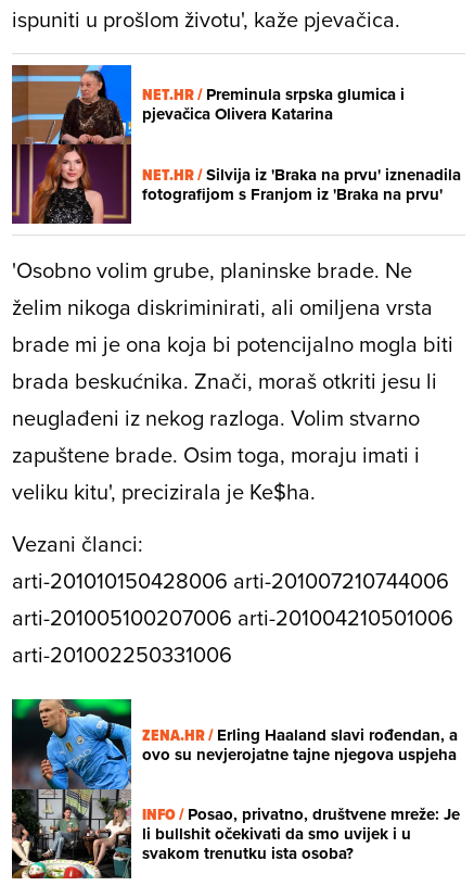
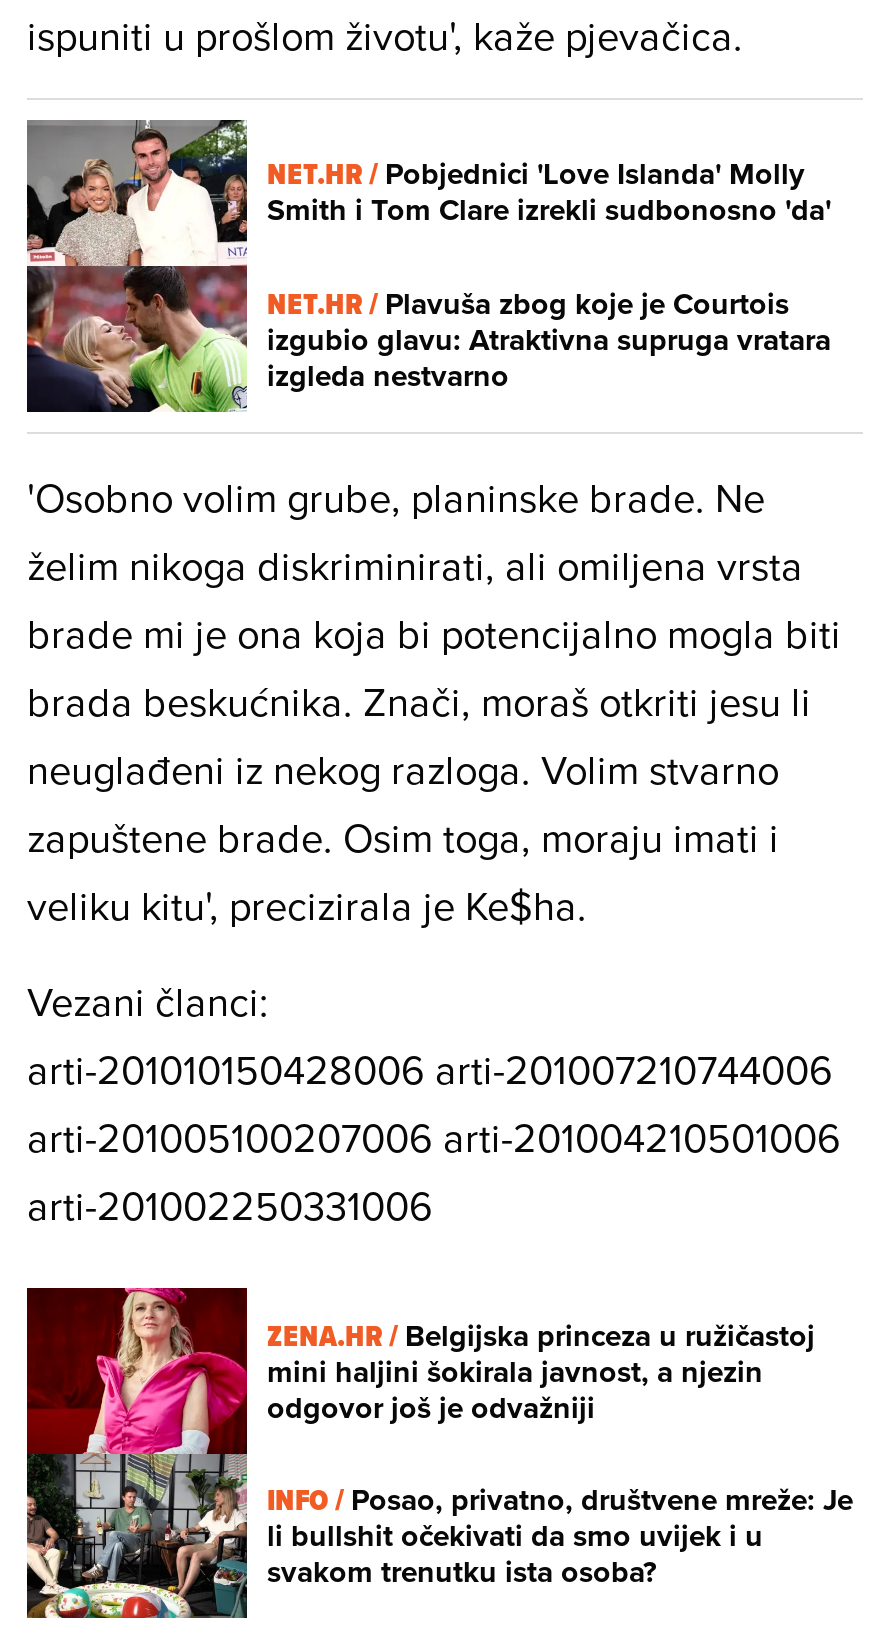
- [image]
- NET.HR / Preminula srpska glumica i
- pjevačica Olivera Katarina
+ [image]
+ NET.HR / Pobjednici 'Love Islanda' Molly
+ Smith i Tom Clare izrekli sudbonosno 'da'

- NET.HR / Silvija iz 'Braka na prvu' iznenadila
- fotografijom s Franjom iz 'Braka na prvu'
+ NET.HR / Plavuša zbog koje je Courtois
+ izgubio glavu: Atraktivna supruga vratara
+ izgleda nestvarno

- [image]
- ZENA.HR / Erling Haaland slavi rođendan, a
- ovo su nevjerojatne tajne njegova uspjeha
+ [image]
+ ZENA.HR / Belgijska princeza u ružičastoj
+ mini haljini šokirala javnost, a njezin
+ odgovor još je odvažniji
